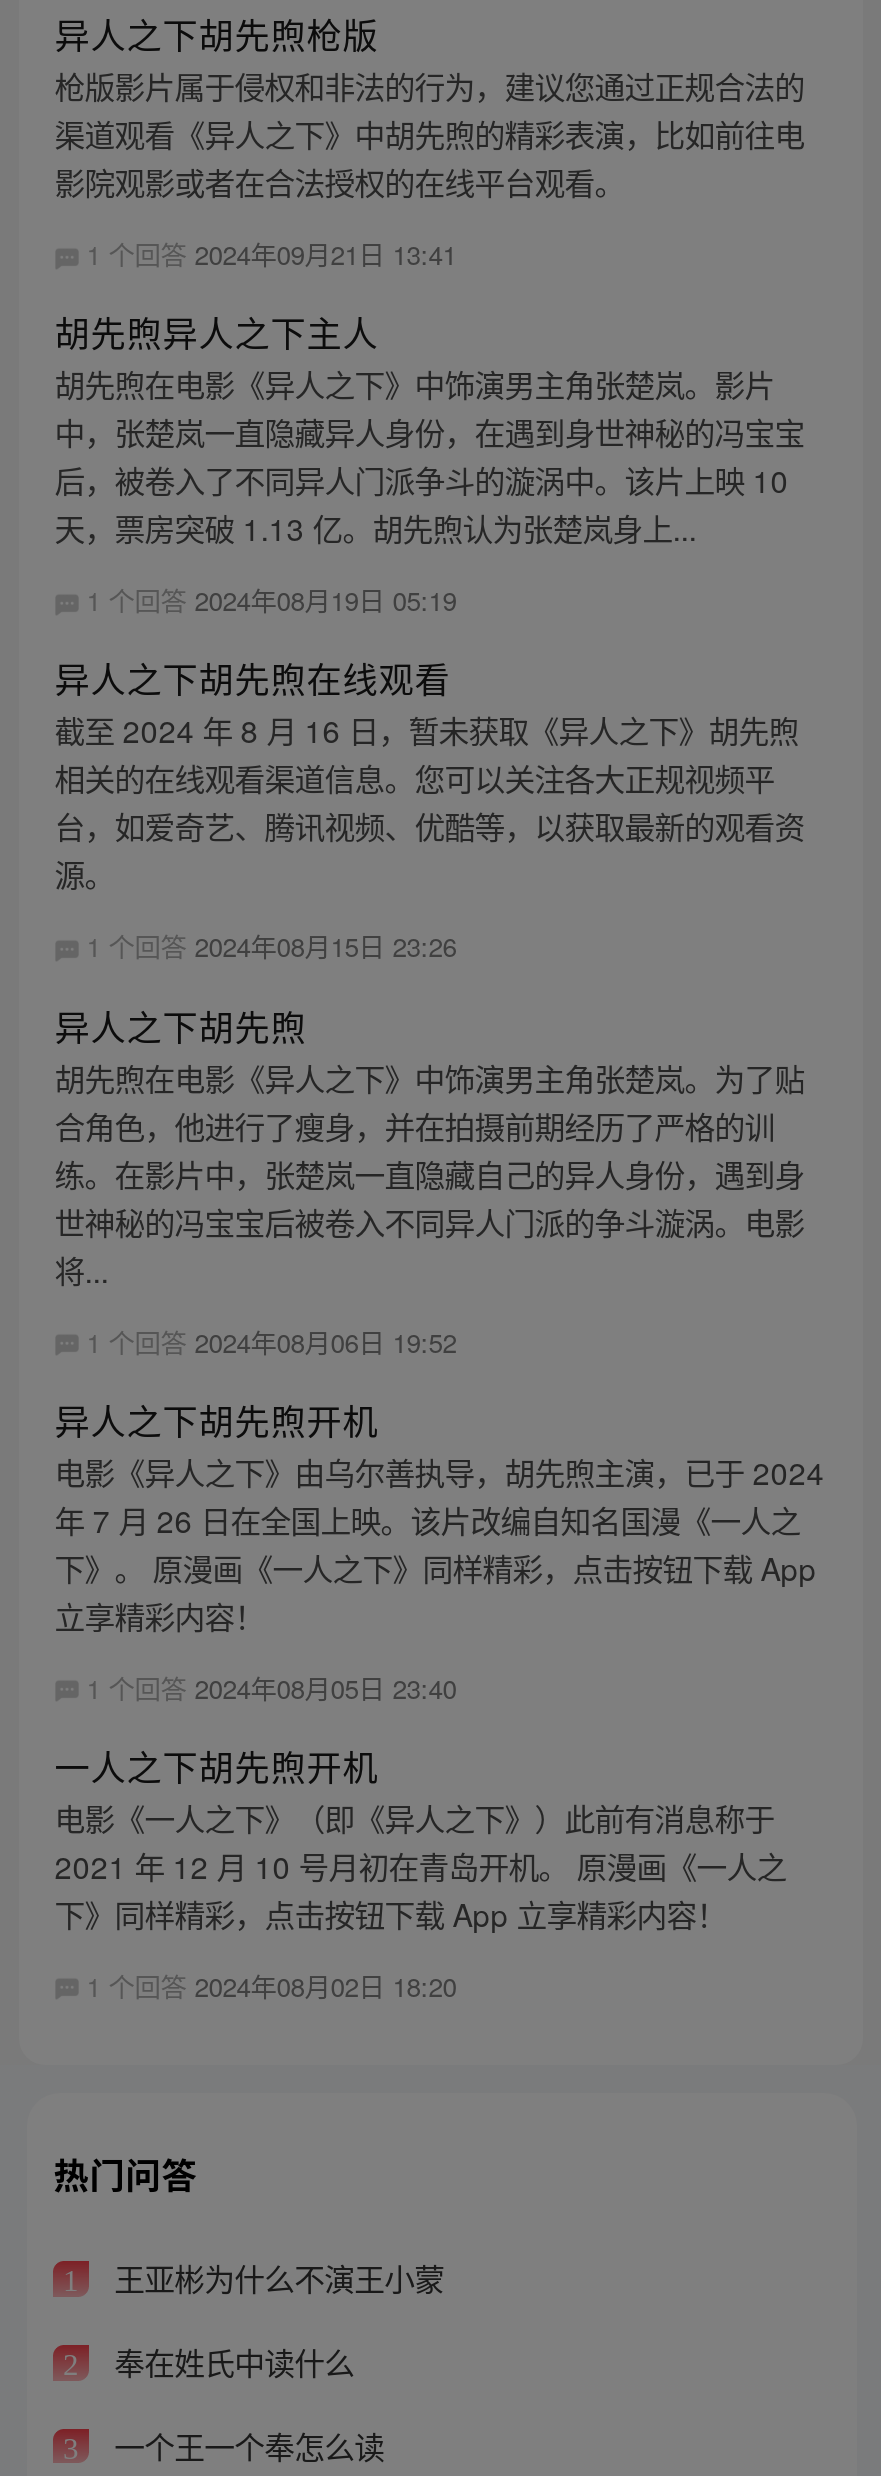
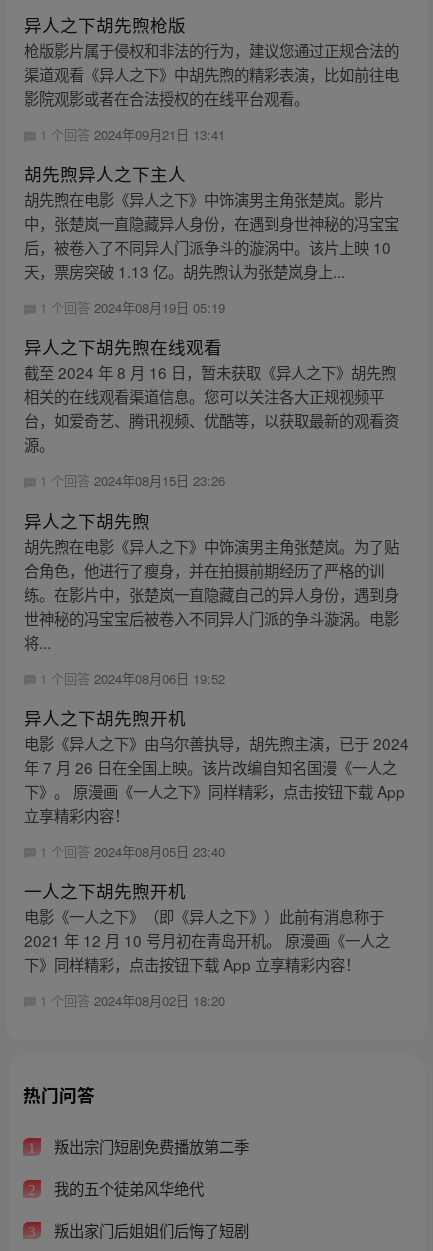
- 王亚彬为什么不演王小蒙
+ 叛出宗门短剧免费播放第二季

- 奉在姓氏中读什么
+ 我的五个徒弟风华绝代

- 一个王一个奉怎么读
+ 叛出家门后姐姐们后悔了短剧
